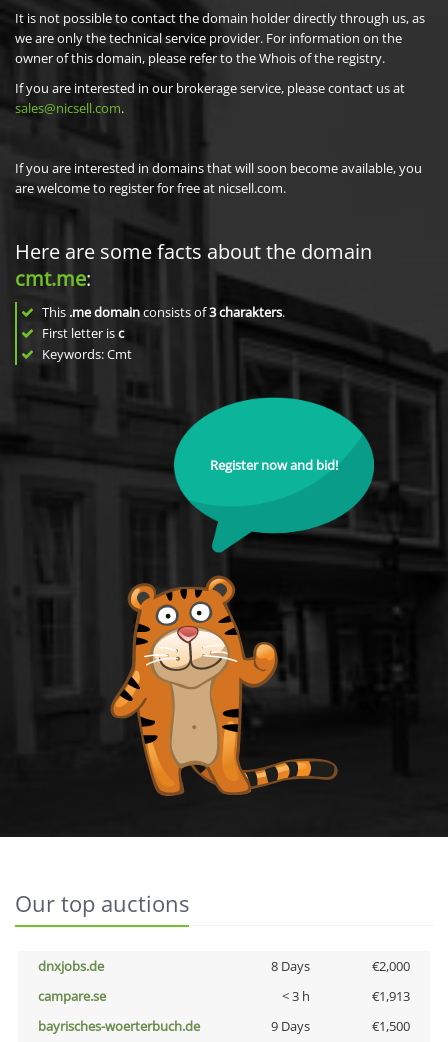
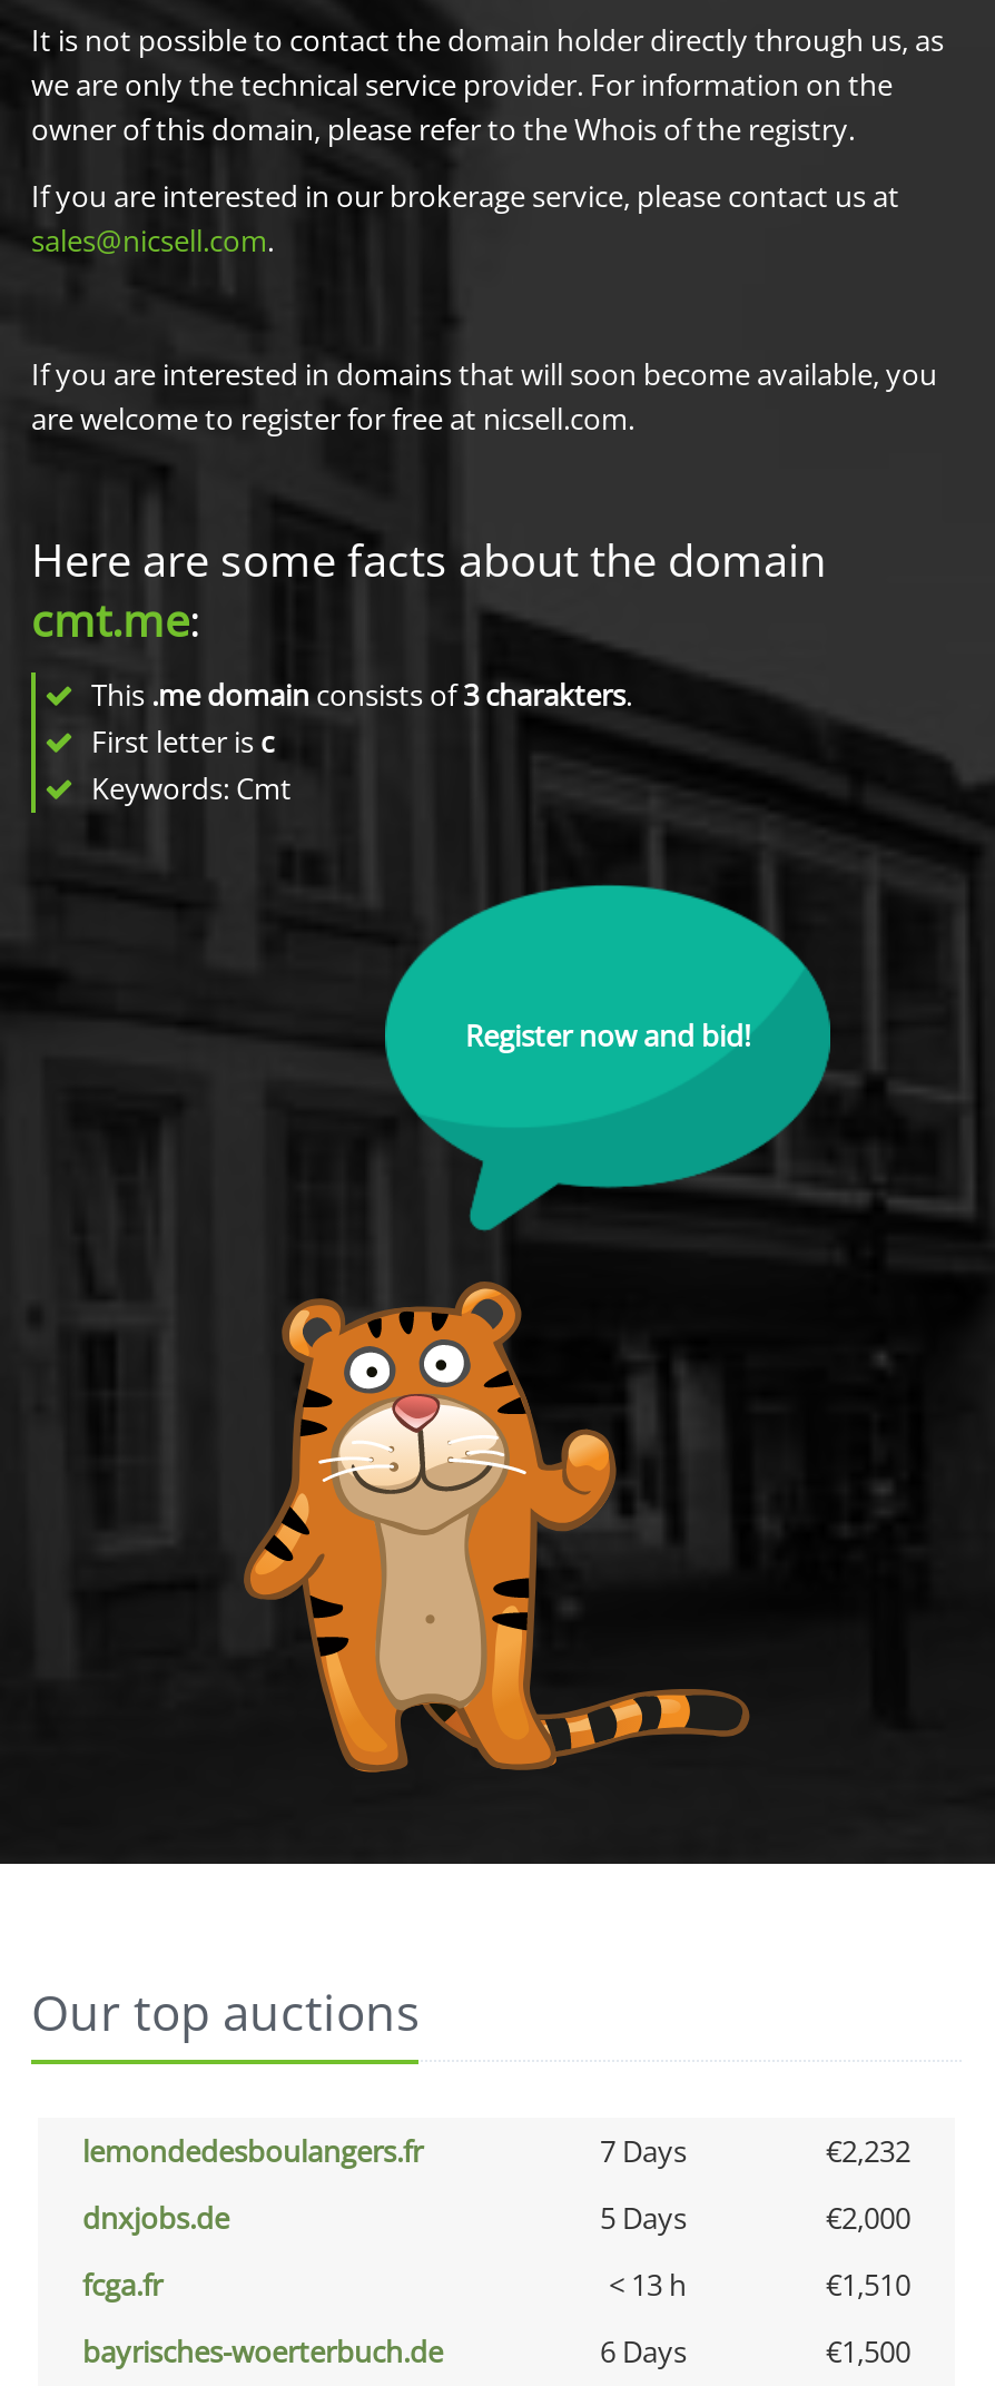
+ lemondedesboulangers.fr
+ 7 Days
+ €2,232

- 8 Days
+ 5 Days

- campare.se
- < 3 h
- €1,913
+ fcga.fr
+ < 13 h
+ €1,510

- 9 Days
+ 6 Days
